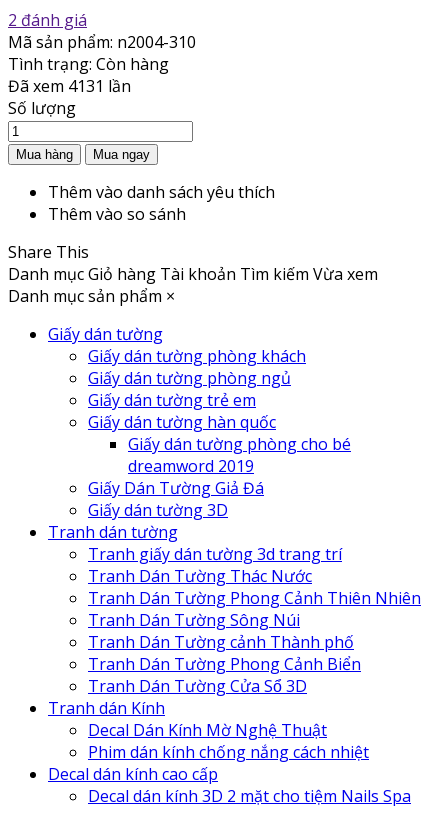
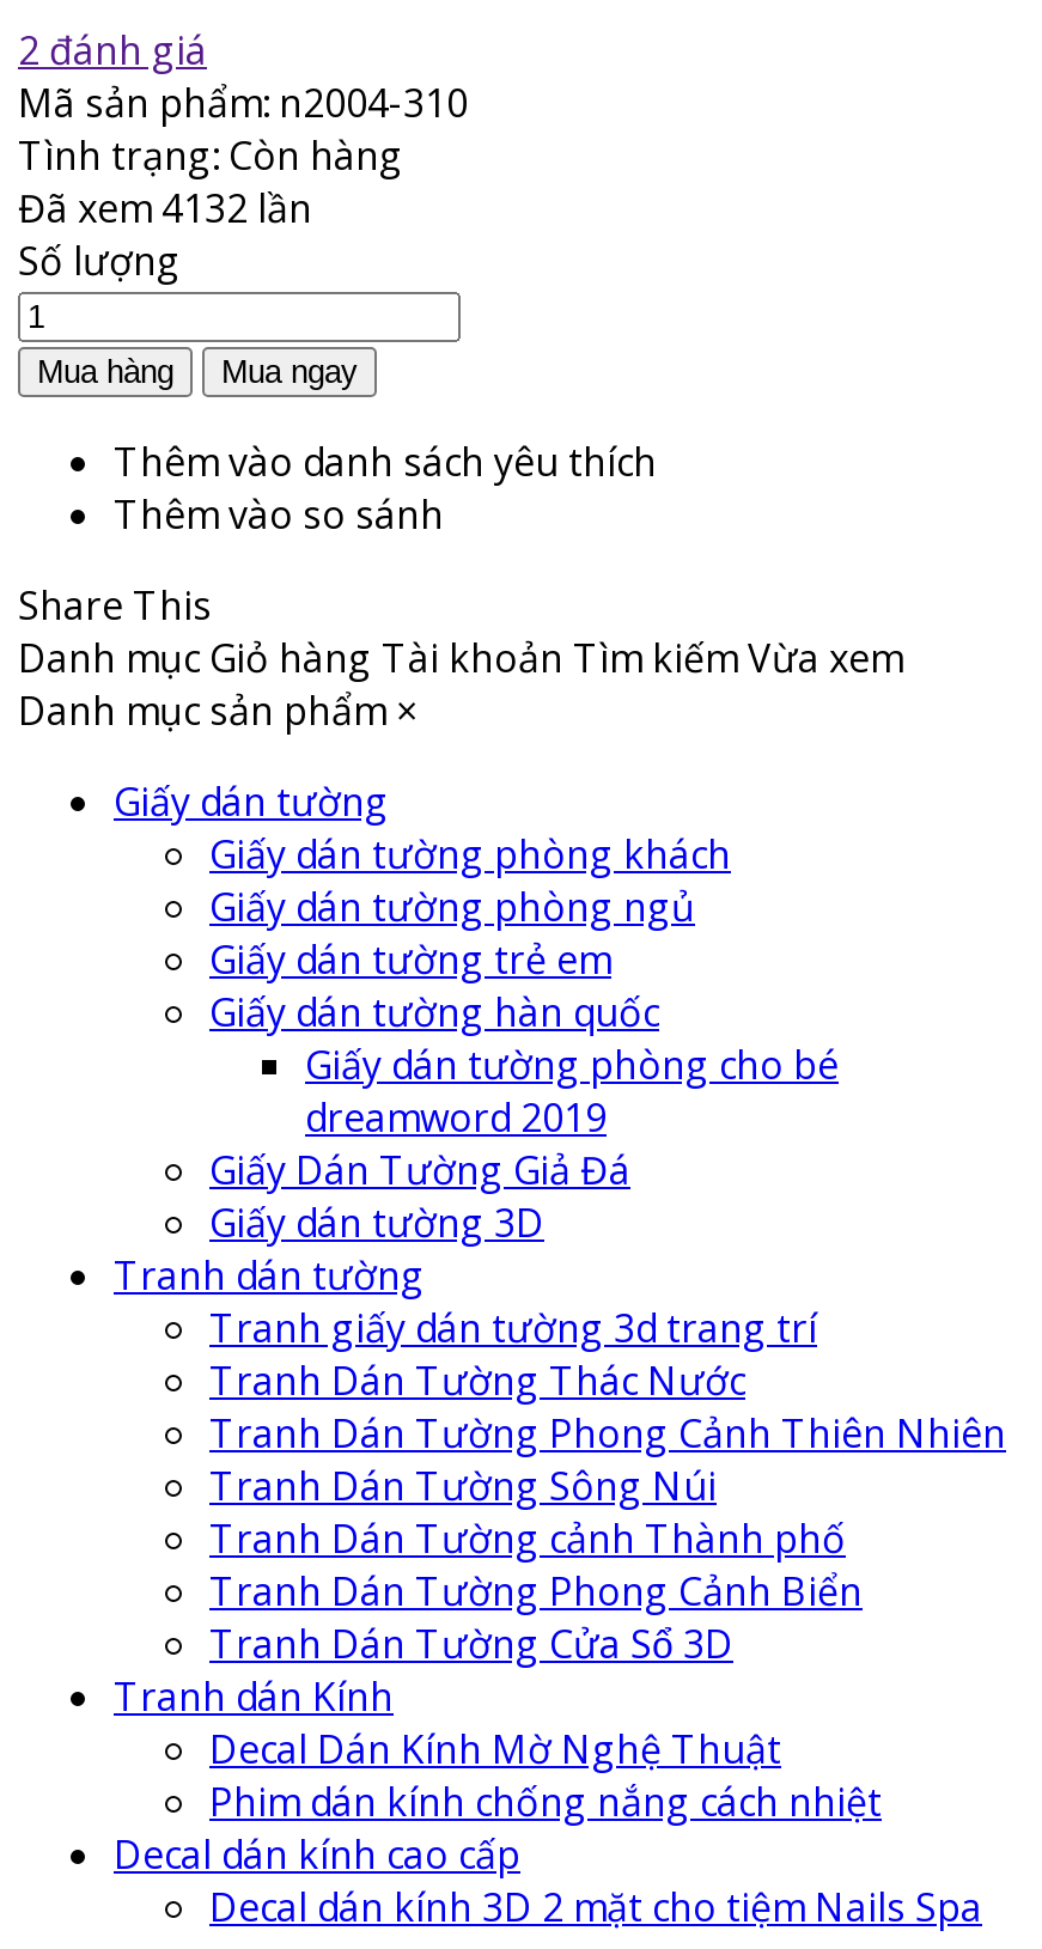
- Đã xem 4131 lần
+ Đã xem 4132 lần
